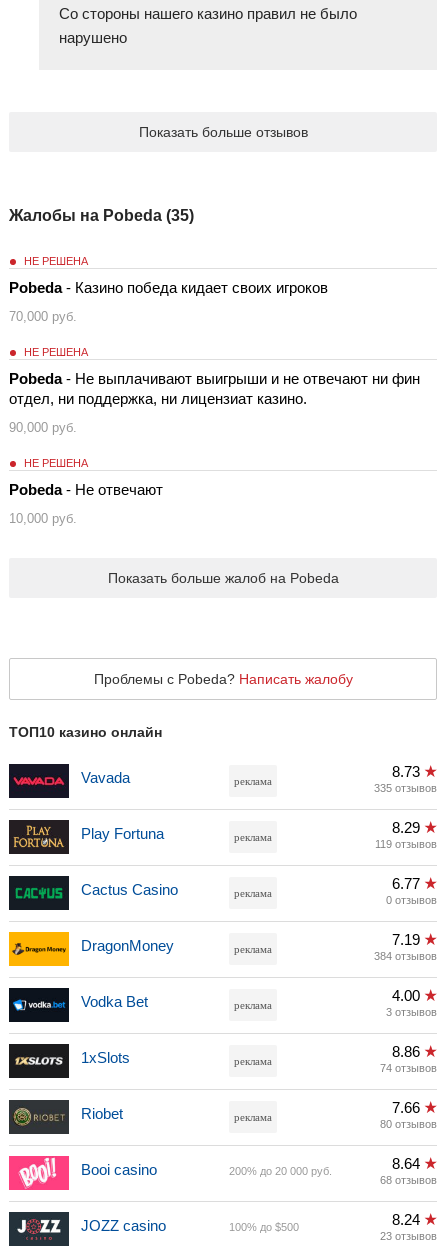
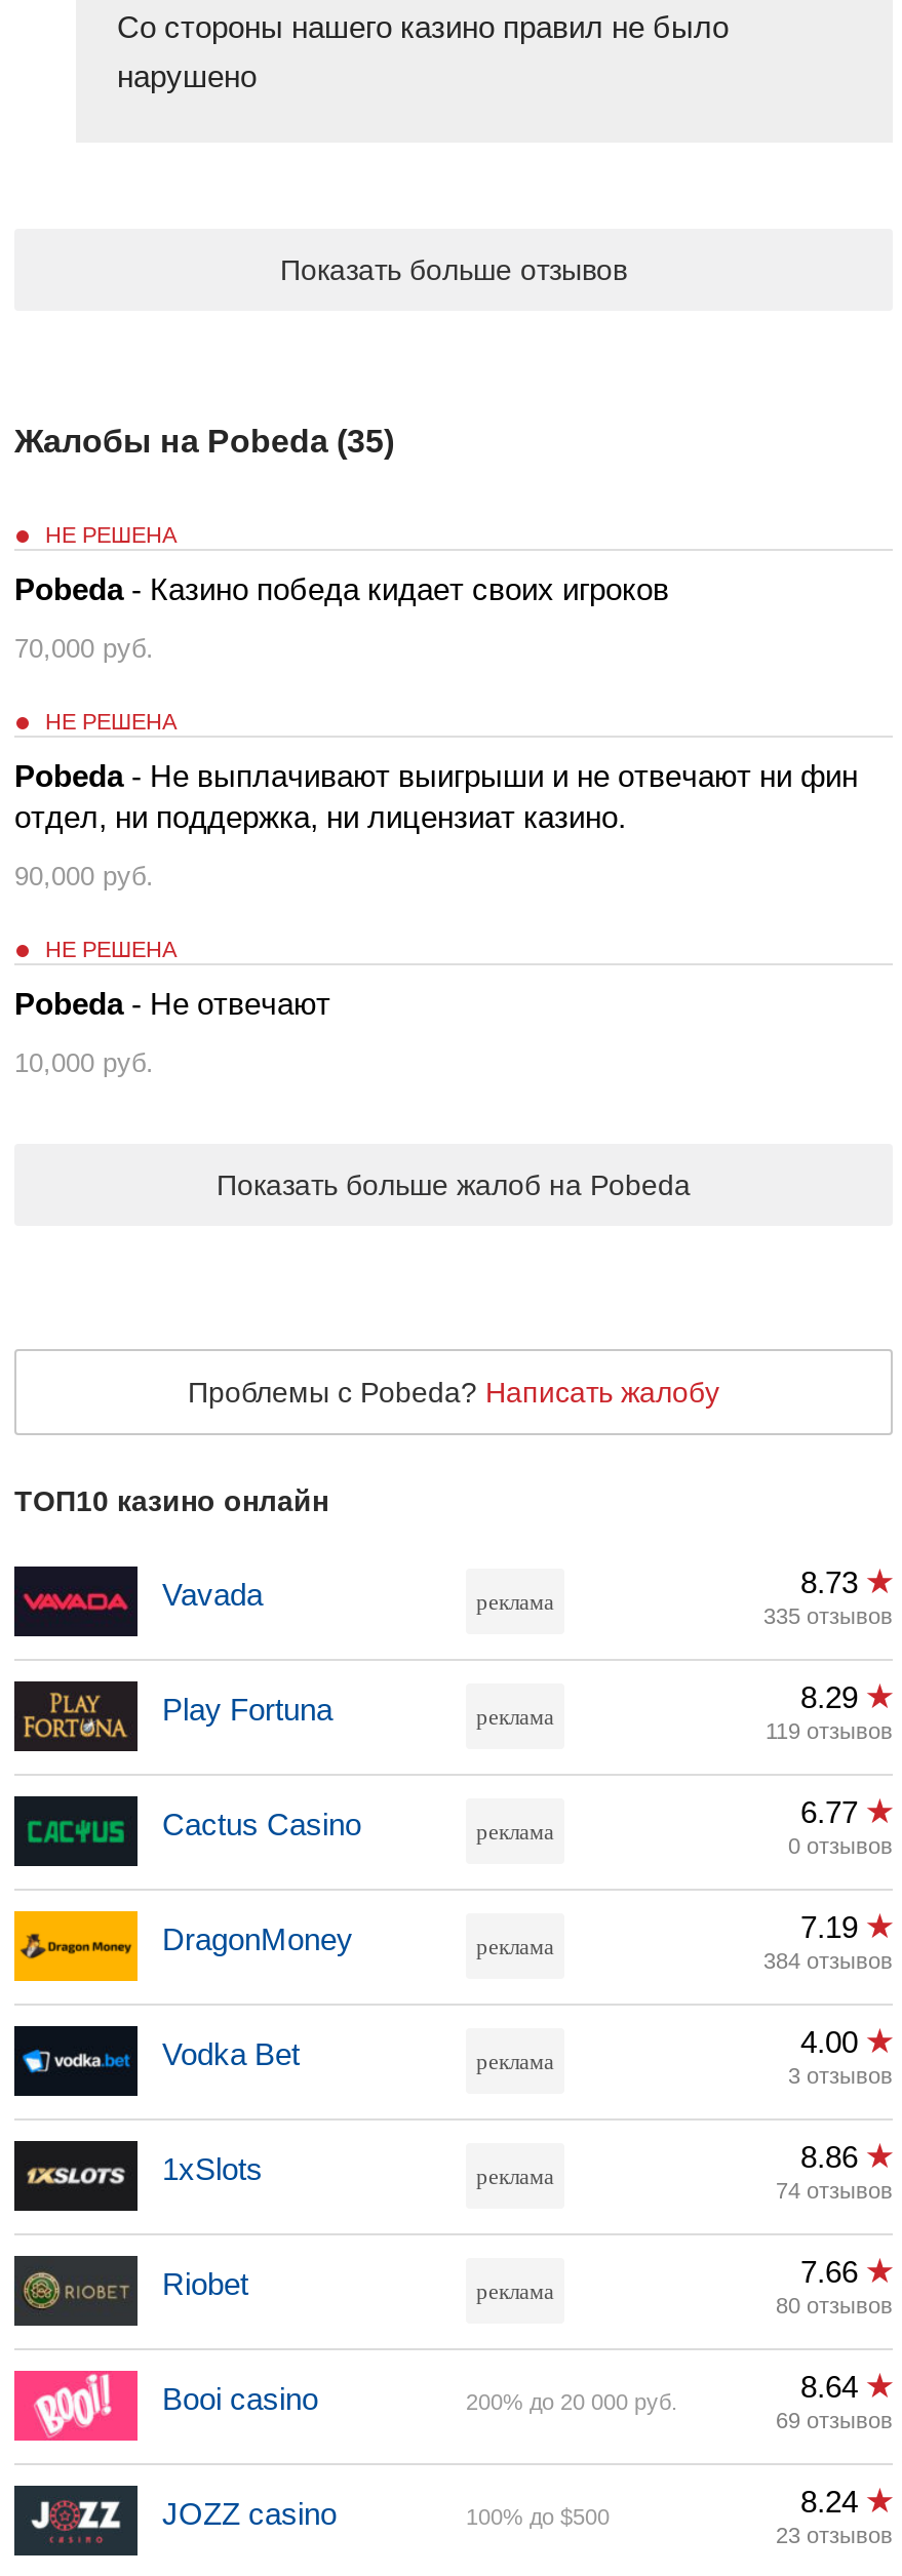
- 68 отзывов
+ 69 отзывов
